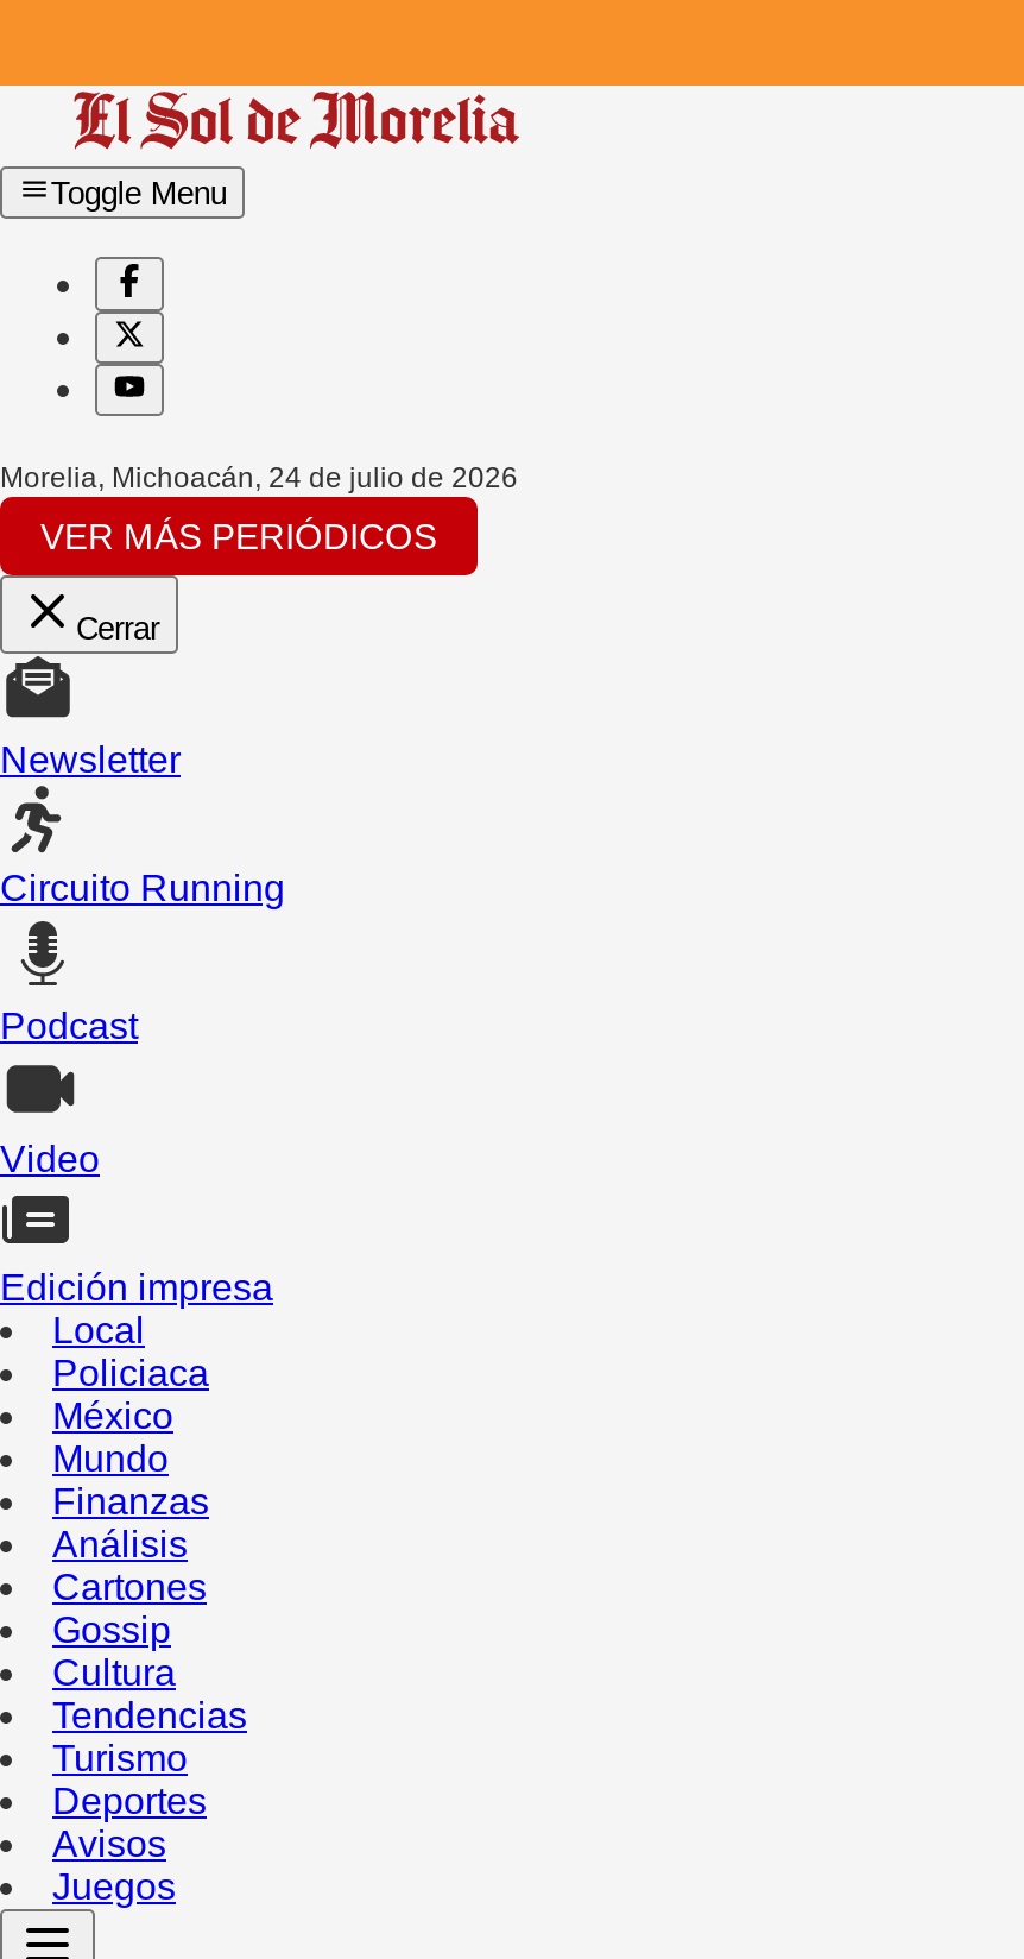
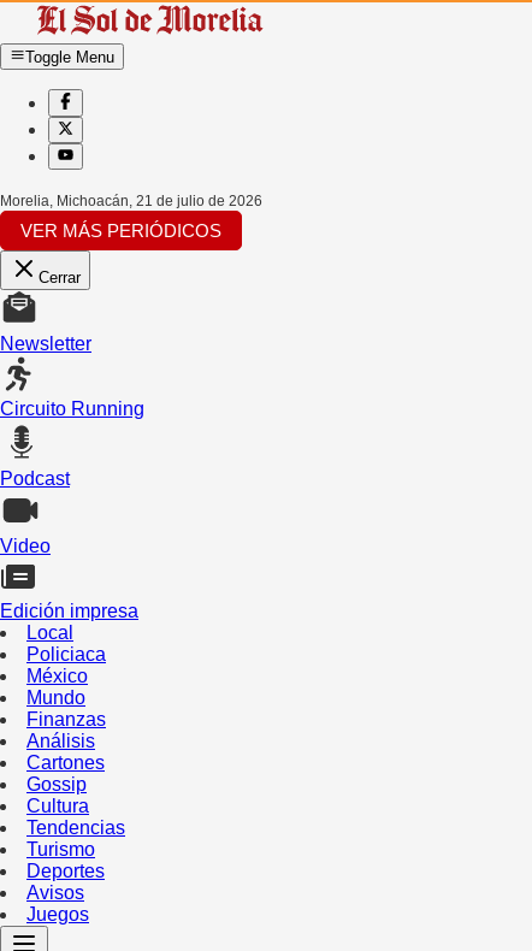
- Morelia, Michoacán, 24 de julio de 2026
+ Morelia, Michoacán, 21 de julio de 2026
